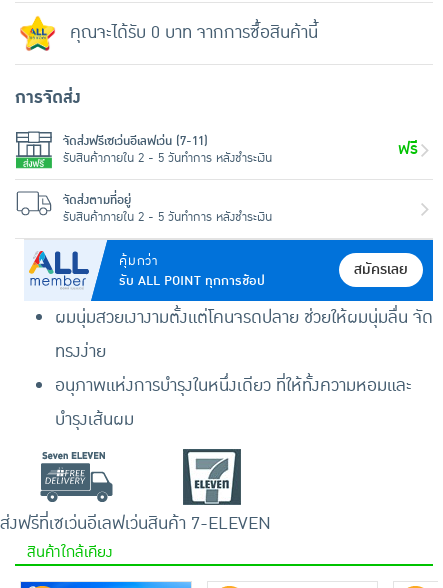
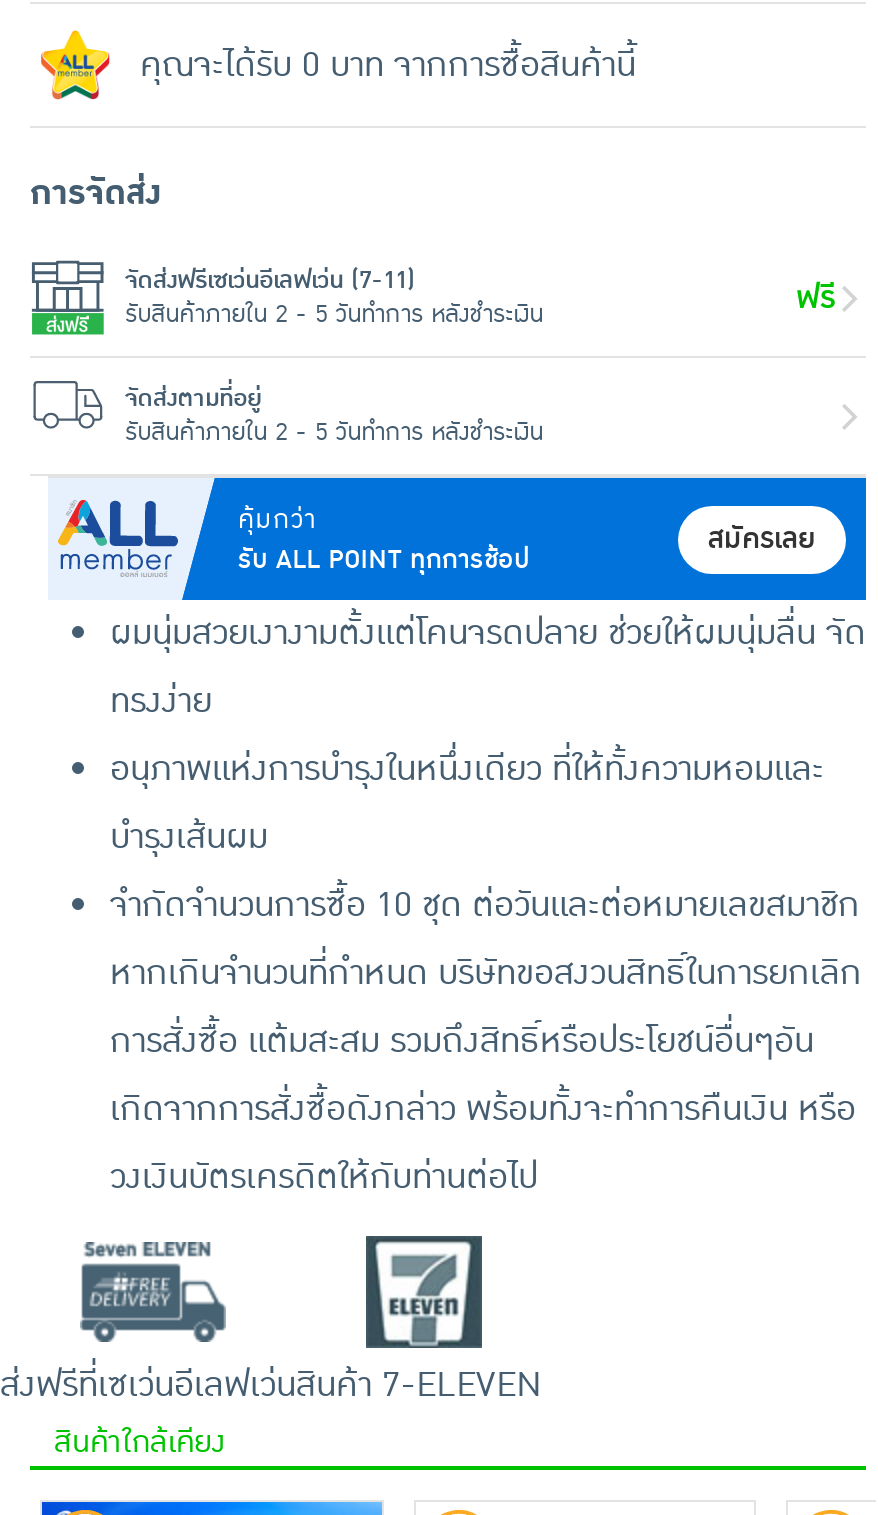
+ จำกัดจำนวนการซื้อ 10 ชุด ต่อวันและต่อหมายเลขสมาชิก
+ หากเกินจำนวนที่กำหนด บริษัทขอสงวนสิทธิ์ในการยกเลิก
+ การสั่งซื้อ แต้มสะสม รวมถึงสิทธิ์หรือประโยชน์อื่นๆอัน
+ เกิดจากการสั่งซื้อดังกล่าว พร้อมทั้งจะทำการคืนเงิน หรือ
+ วงเงินบัตรเครดิตให้กับท่านต่อไป
